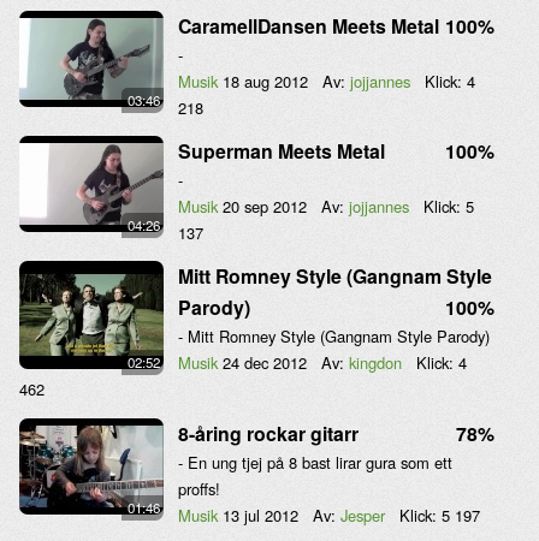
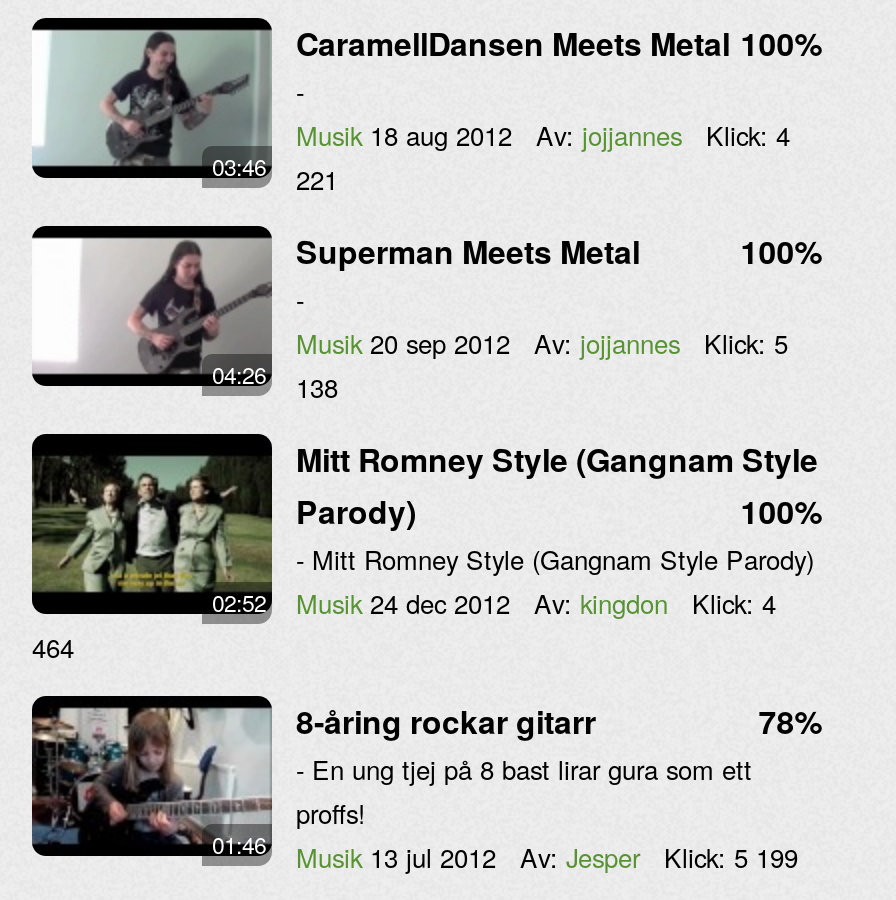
- 03:46 218
+ 03:46 221

- 04:26 137
+ 04:26 138

- 462
+ 464

- 01:46 Musik 13 jul 2012 Av: Jesper Klick: 5 197
+ 01:46 Musik 13 jul 2012 Av: Jesper Klick: 5 199
